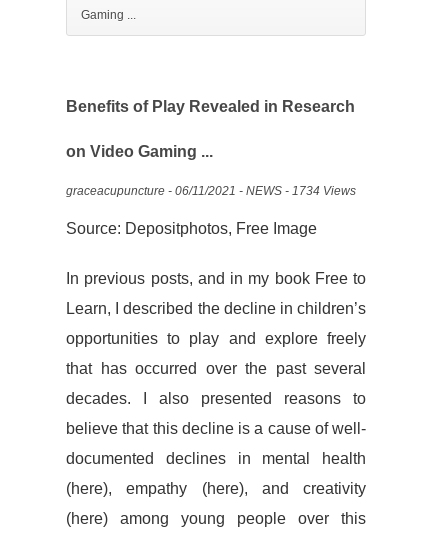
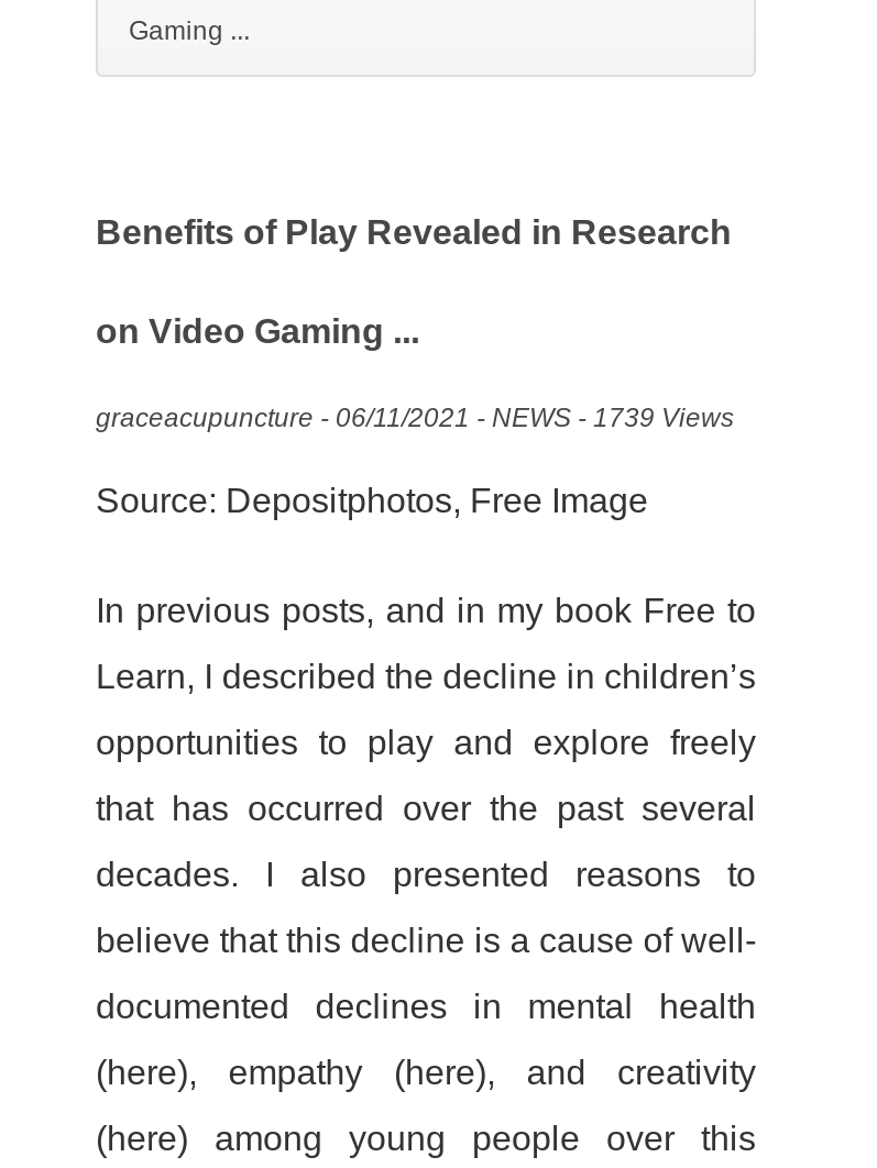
- graceacupuncture - 06/11/2021 - NEWS - 1734 Views
+ graceacupuncture - 06/11/2021 - NEWS - 1739 Views
